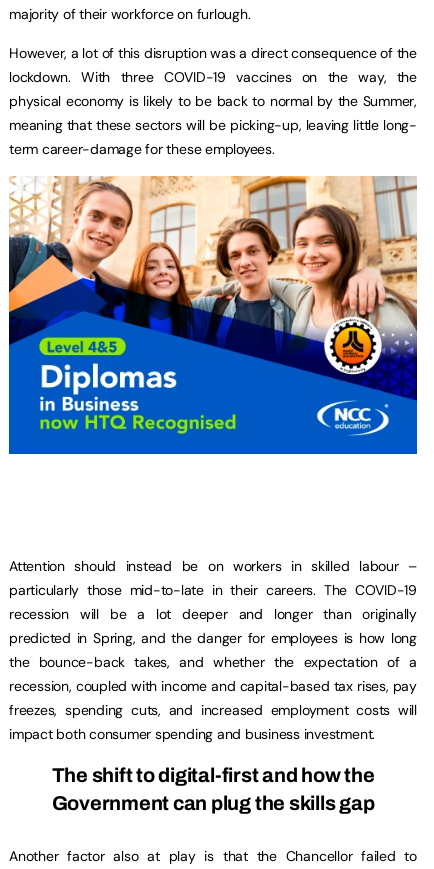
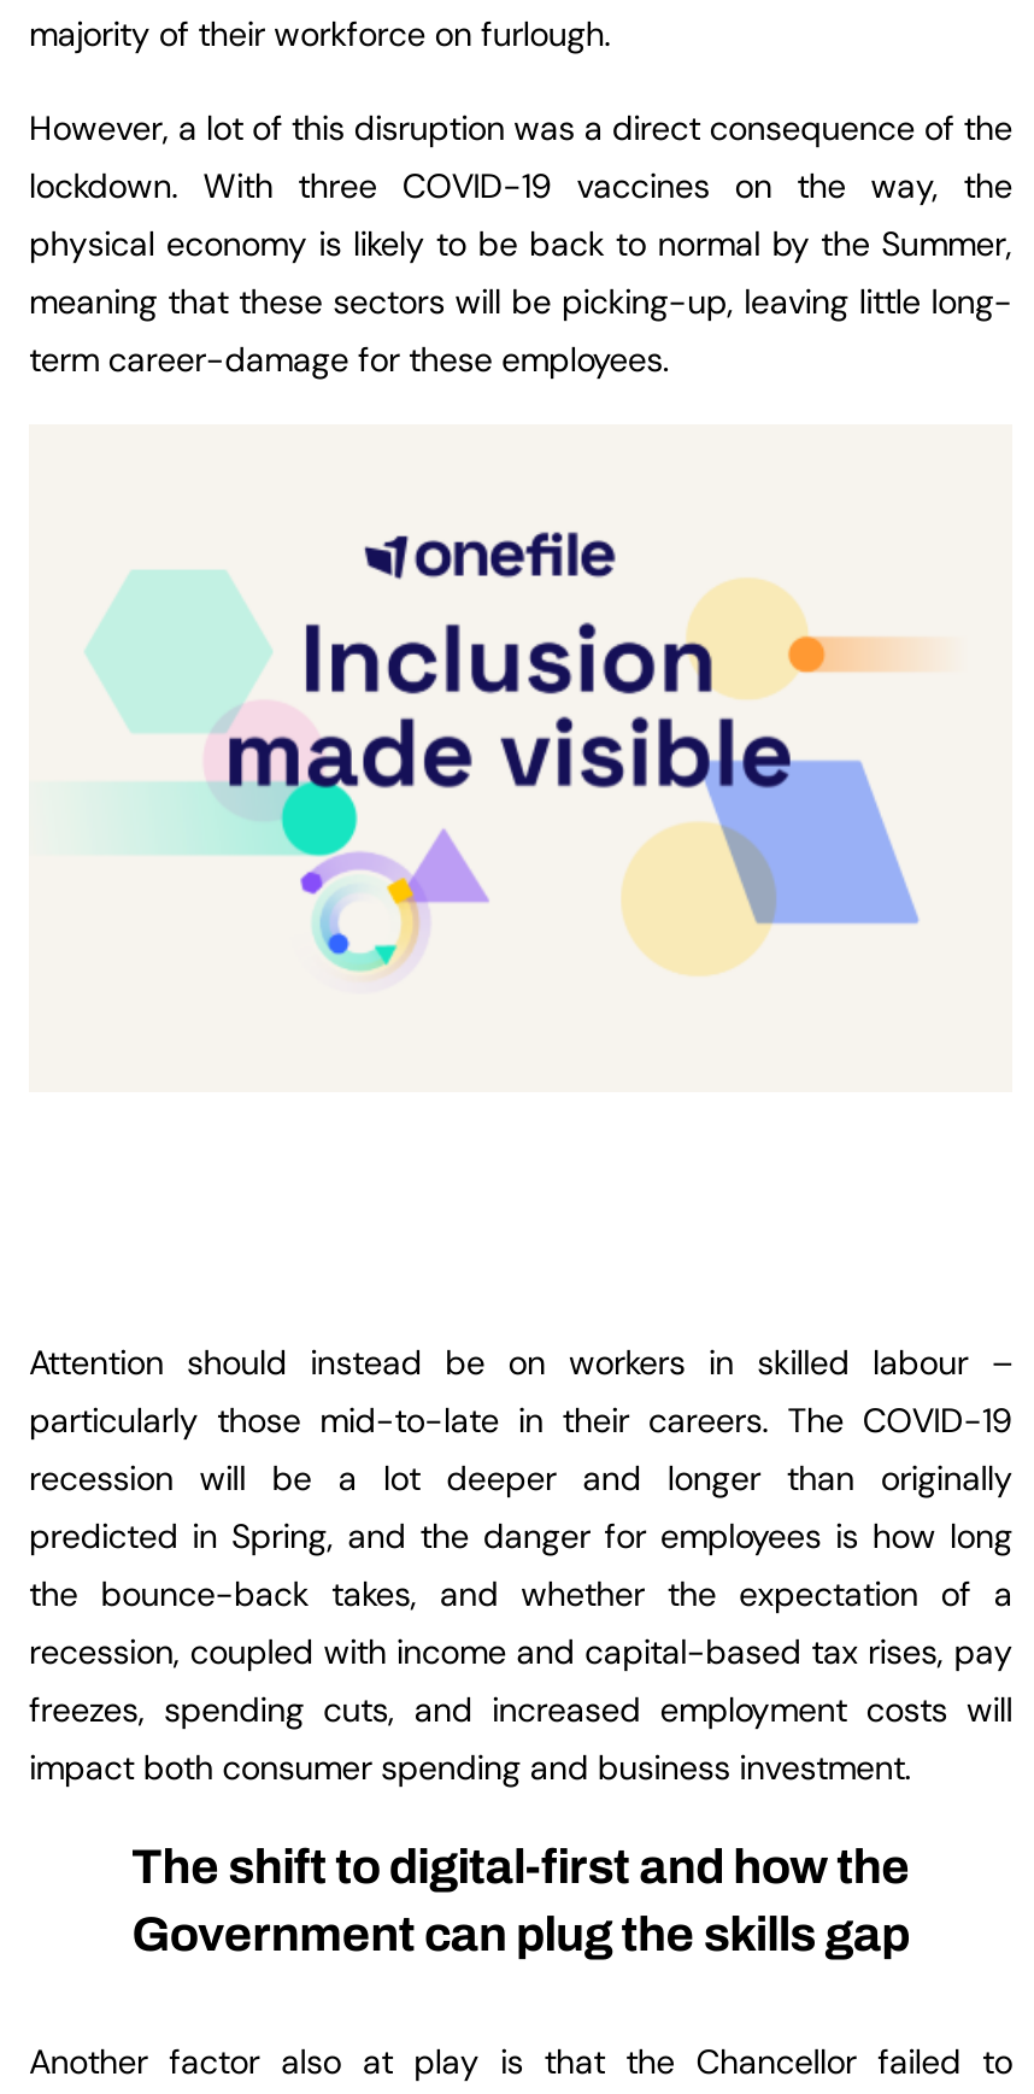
- [image]
+ [image]
